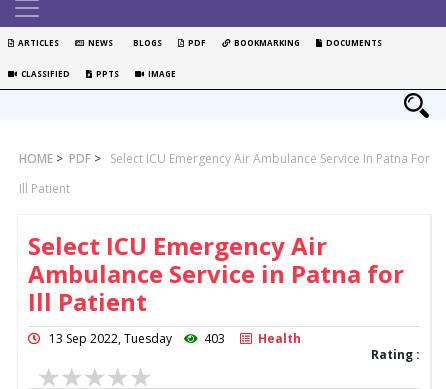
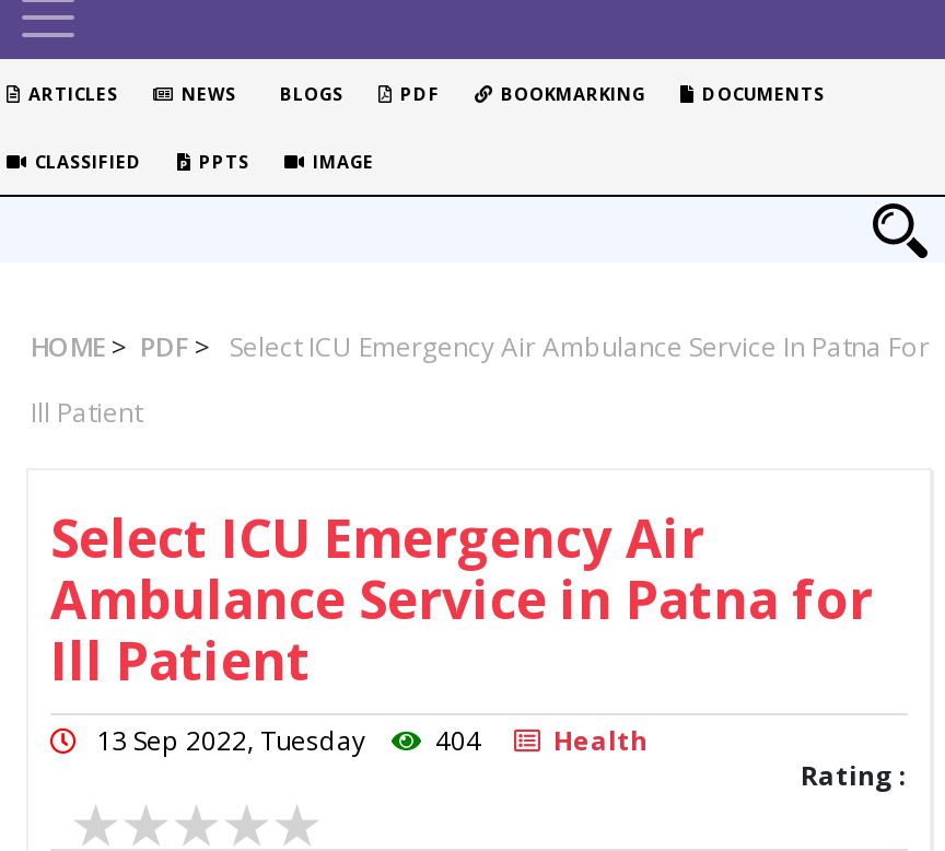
- 13 Sep 2022, Tuesday 403 Health
+ 13 Sep 2022, Tuesday 404 Health
